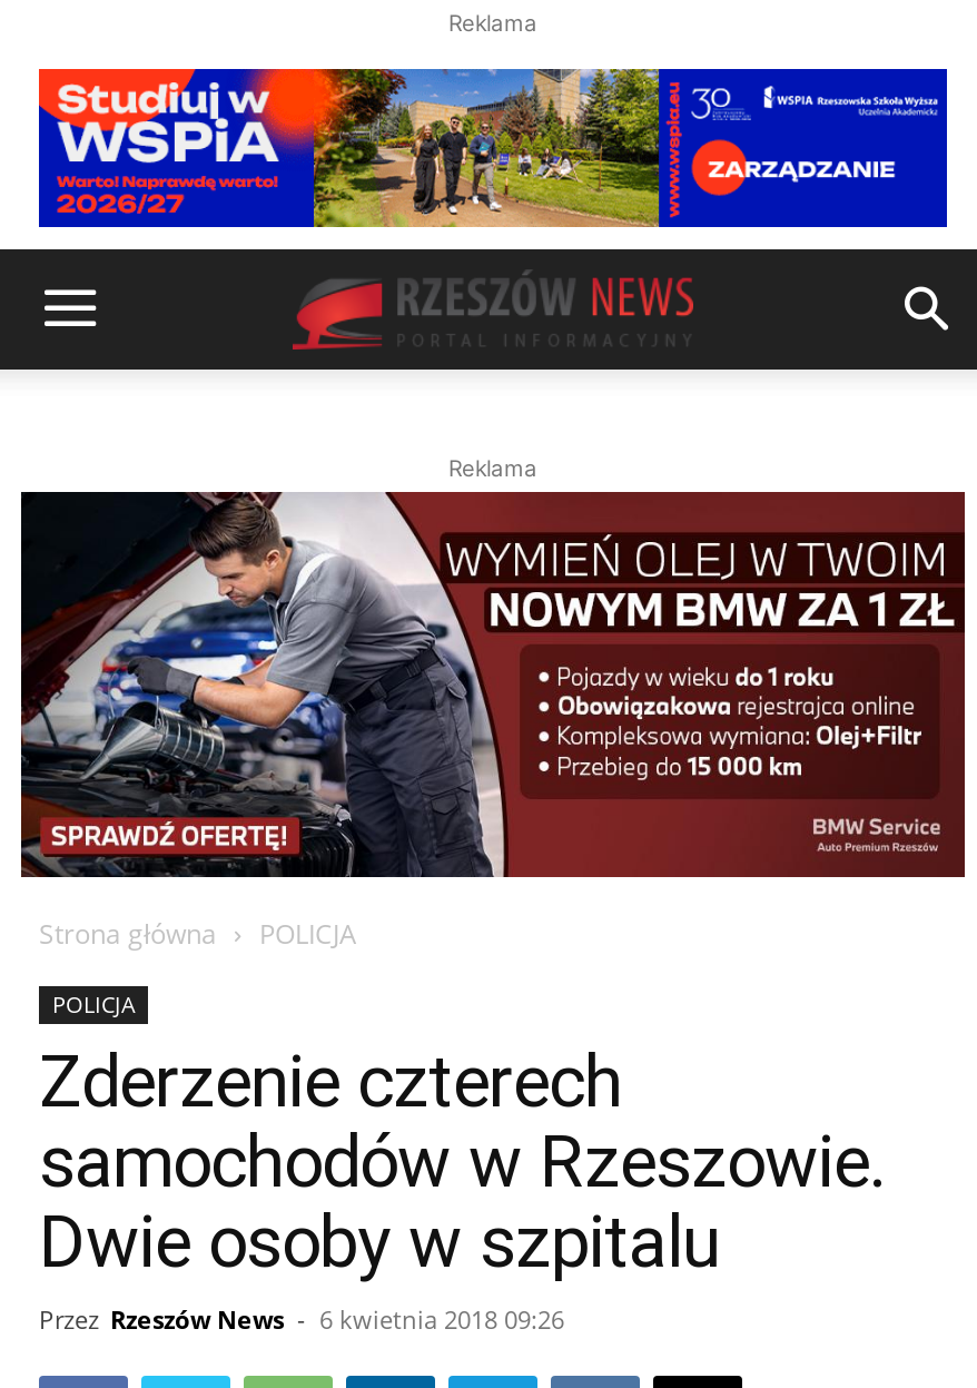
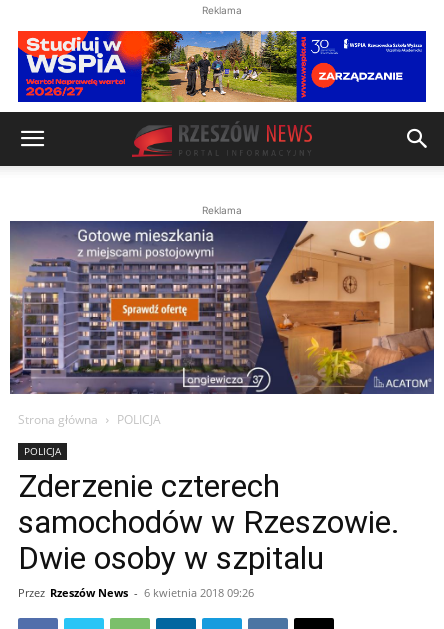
- [image]
+ [image]
